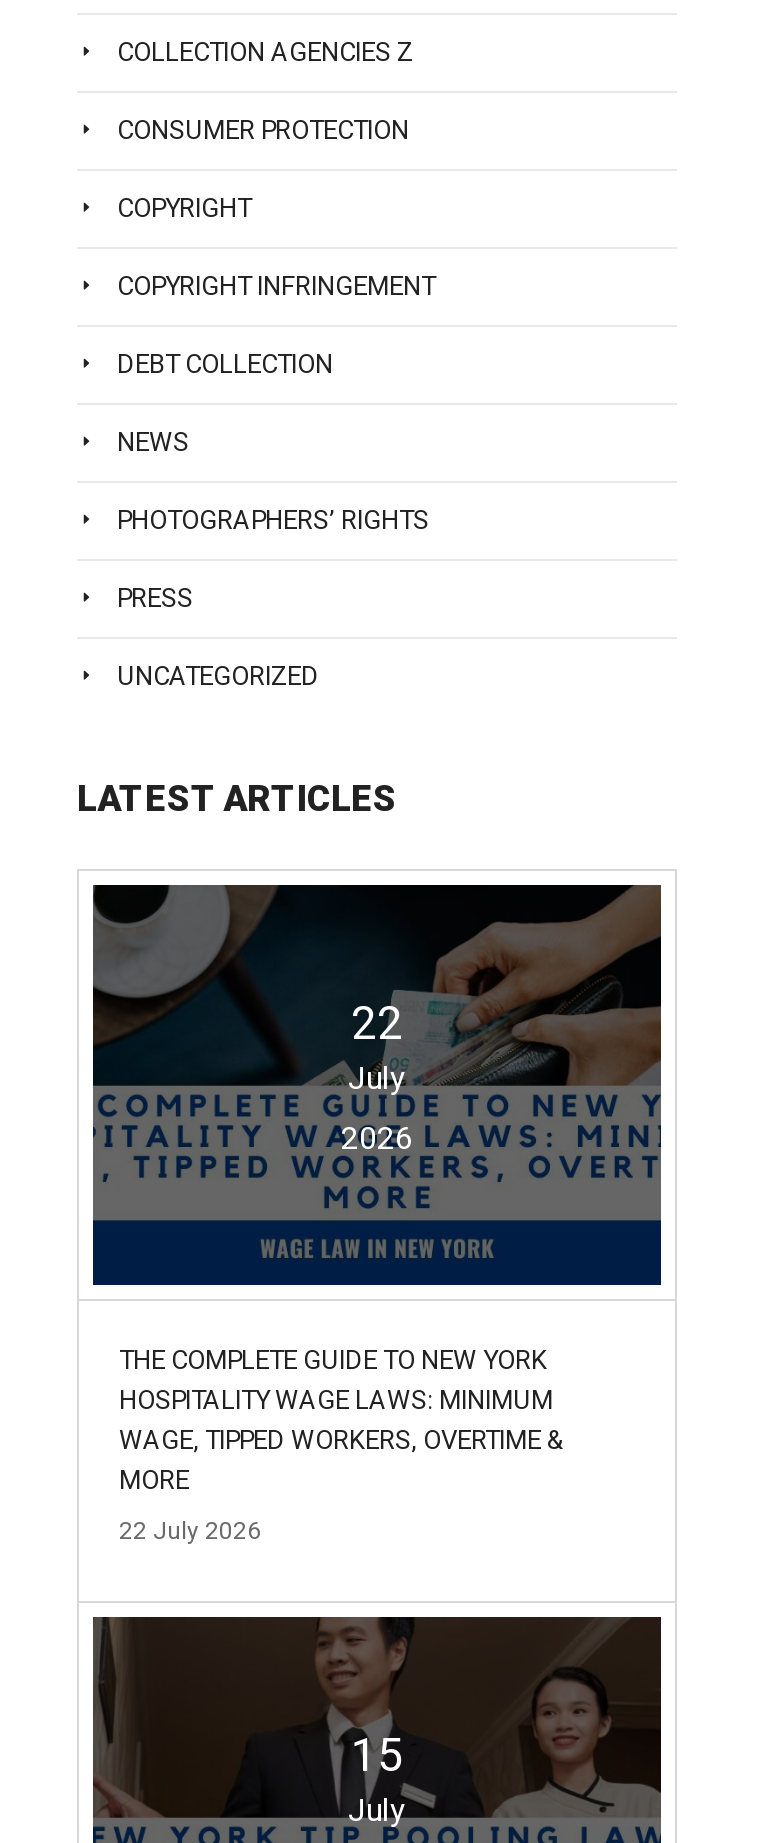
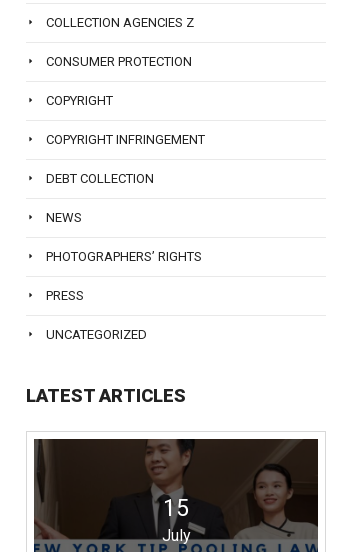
- [image]
- 22
- July
- 2026

- THE COMPLETE GUIDE TO NEW YORK
- HOSPITALITY WAGE LAWS: MINIMUM
- WAGE, TIPPED WORKERS, OVERTIME &
- MORE
- 22 July 2026
